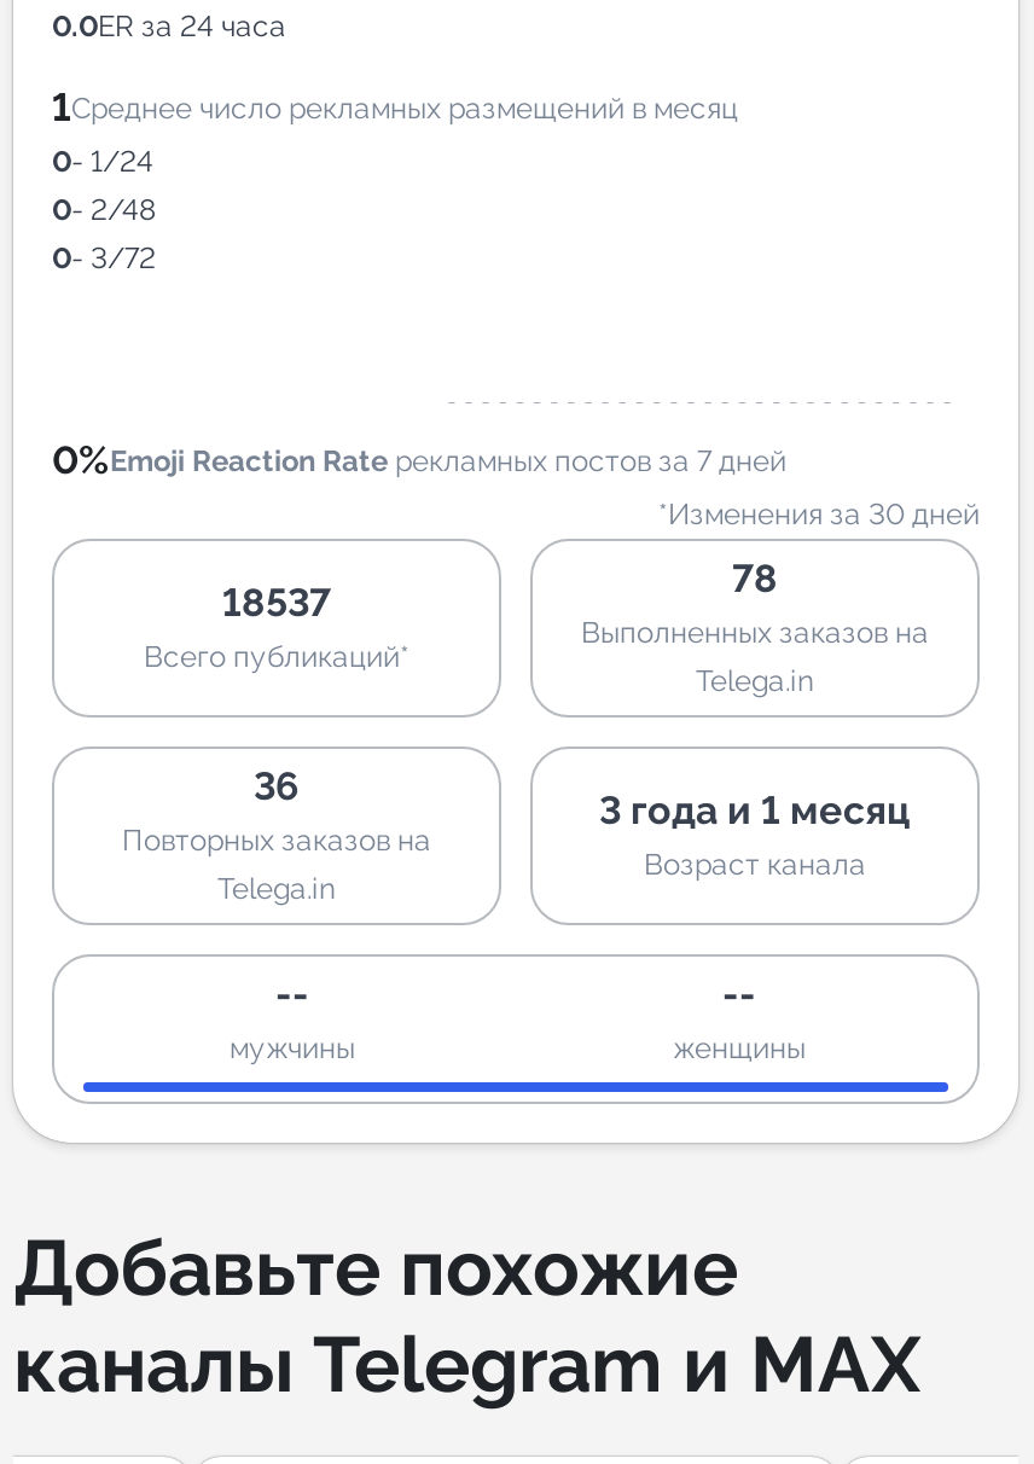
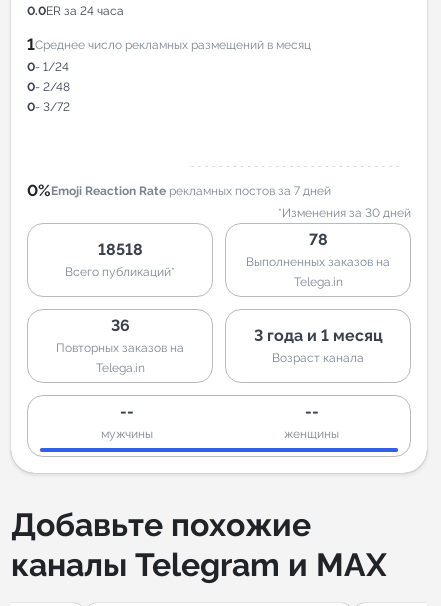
- 18537
+ 18518
